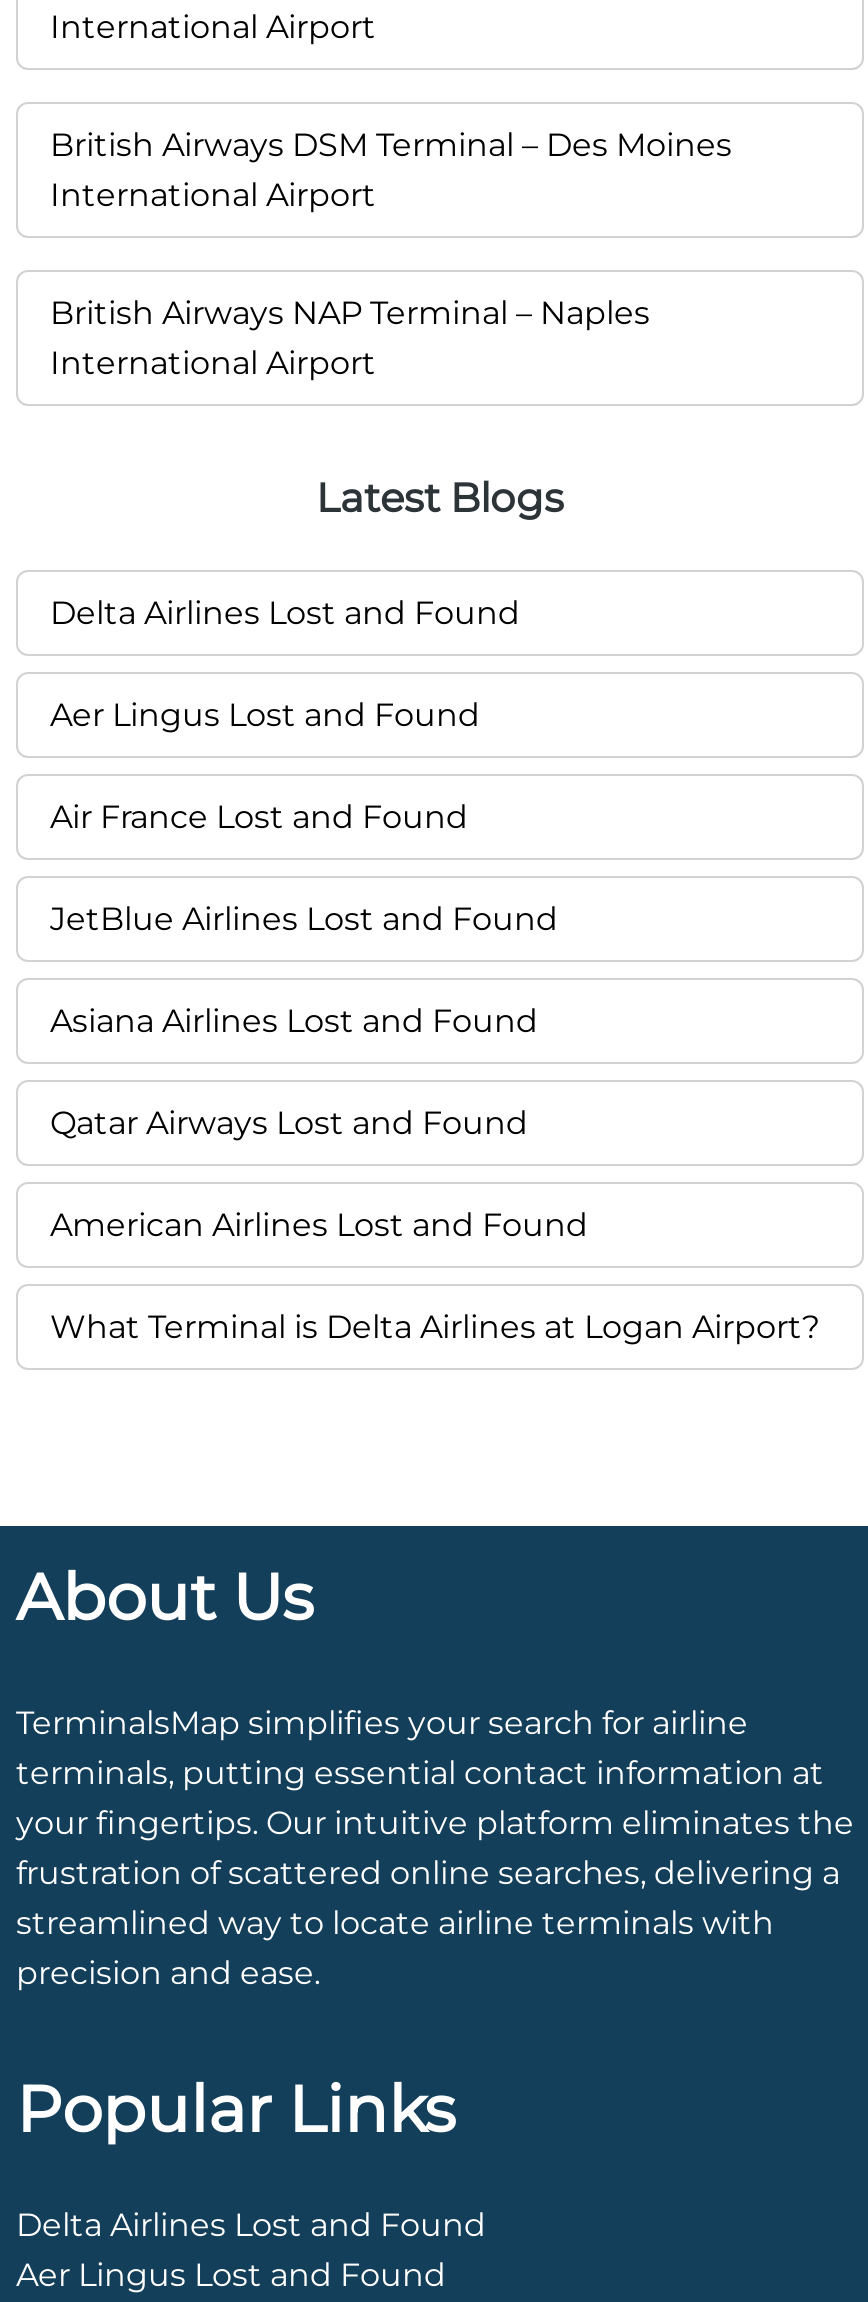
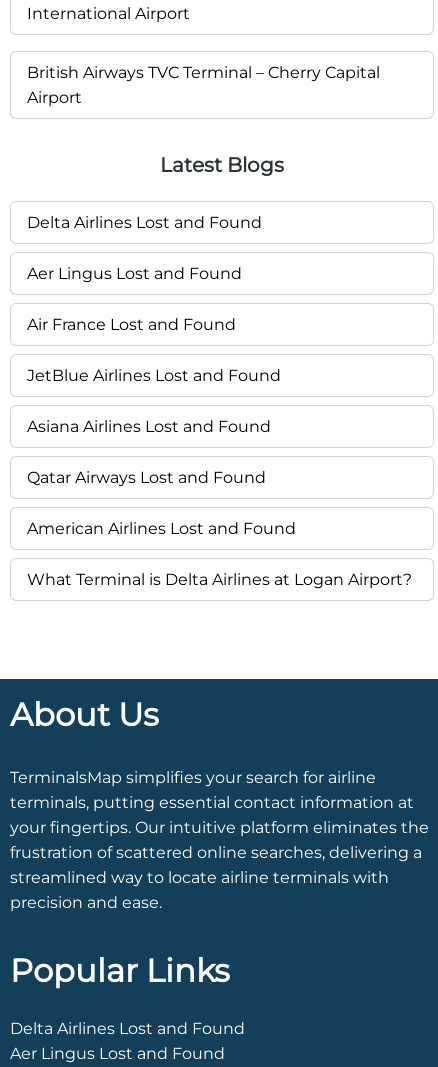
- British Airways DSM Terminal – Des Moines
- International Airport
- British Airways NAP Terminal – Naples
- International Airport
+ British Airways TVC Terminal – Cherry Capital
+ Airport
